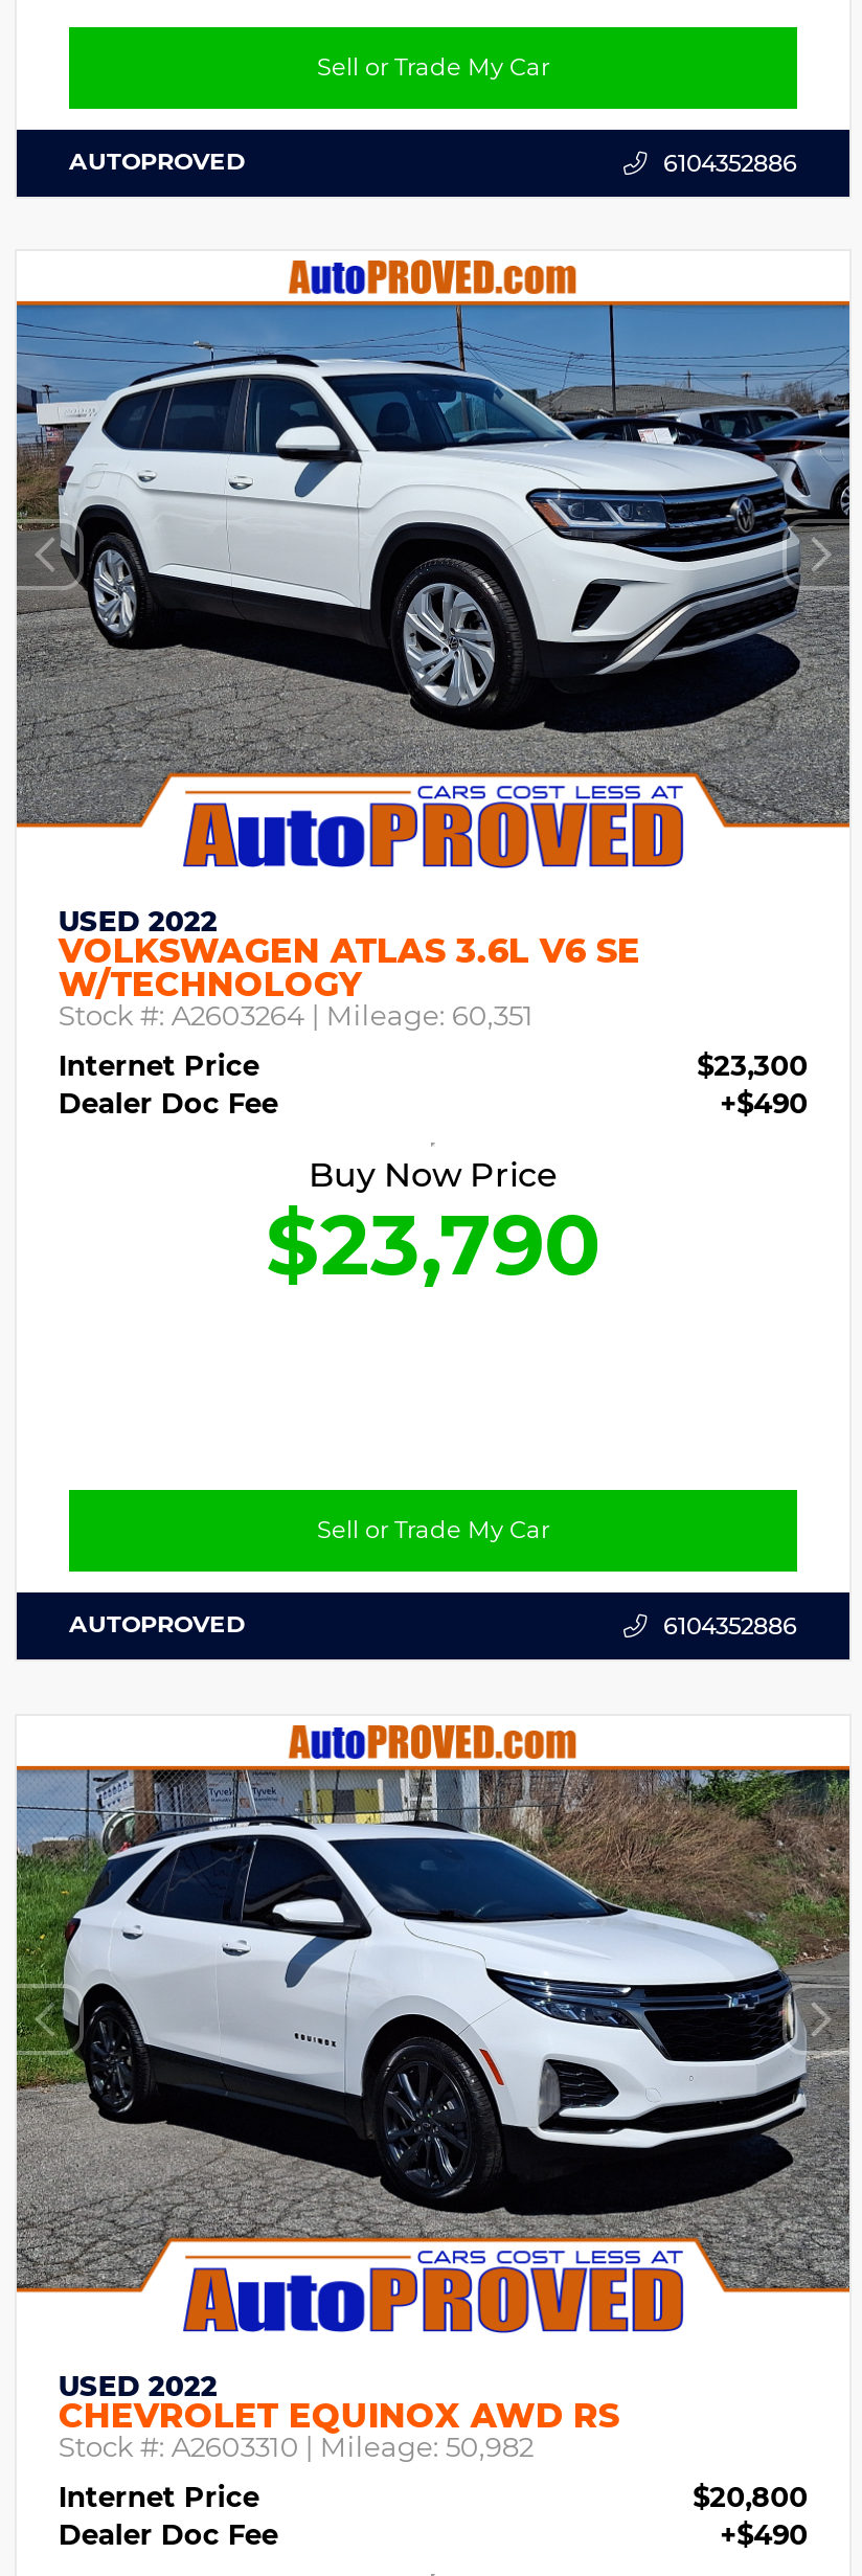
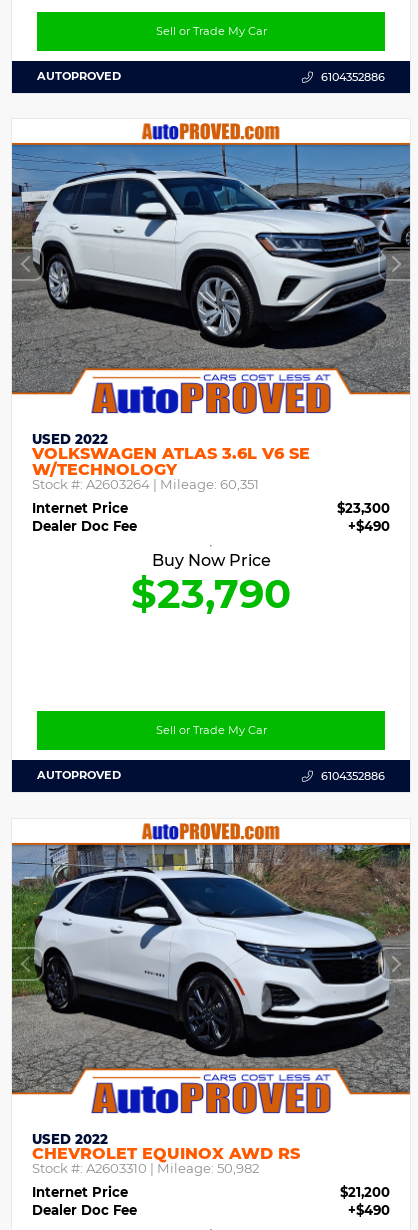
- $20,800
+ $21,200
